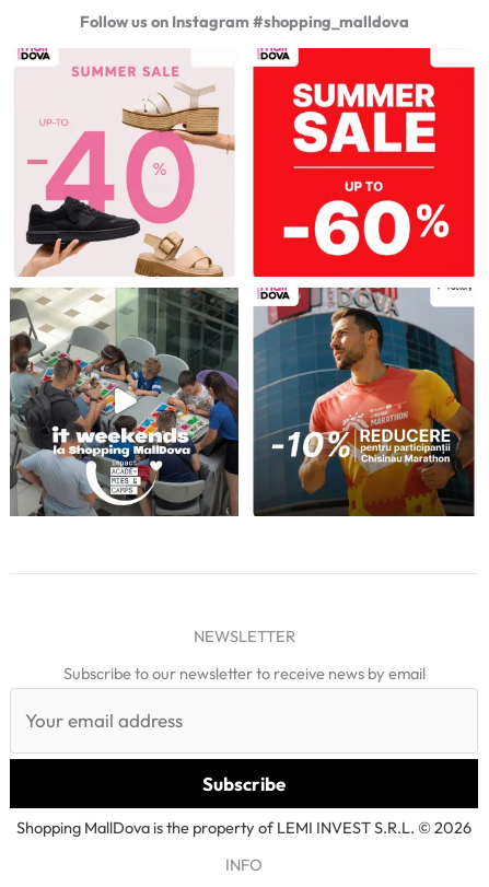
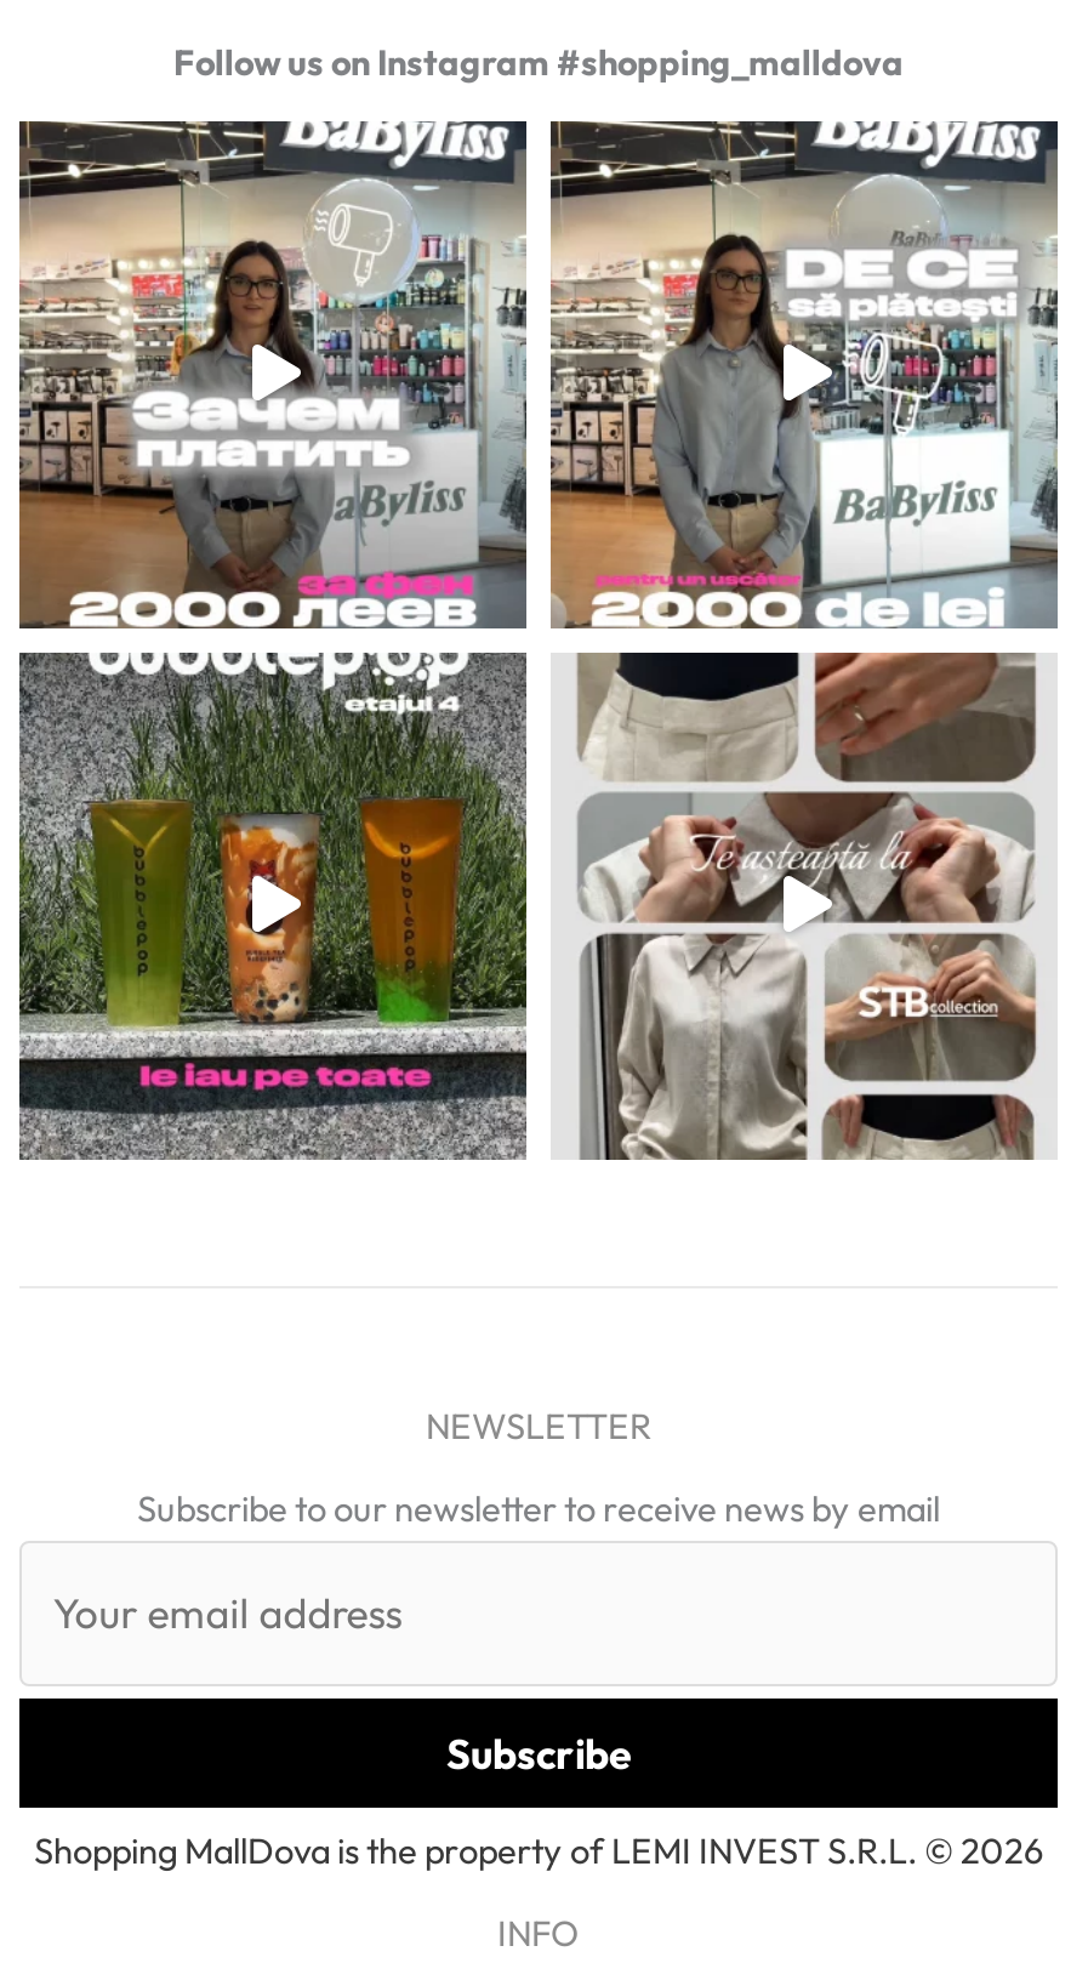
- [image]
+ [image]

- [image]
+ [image]

- [image]
+ [image]

- [image]
+ [image]
